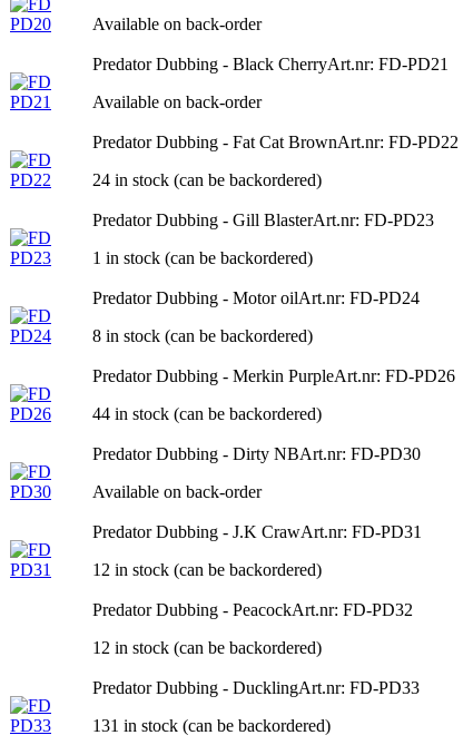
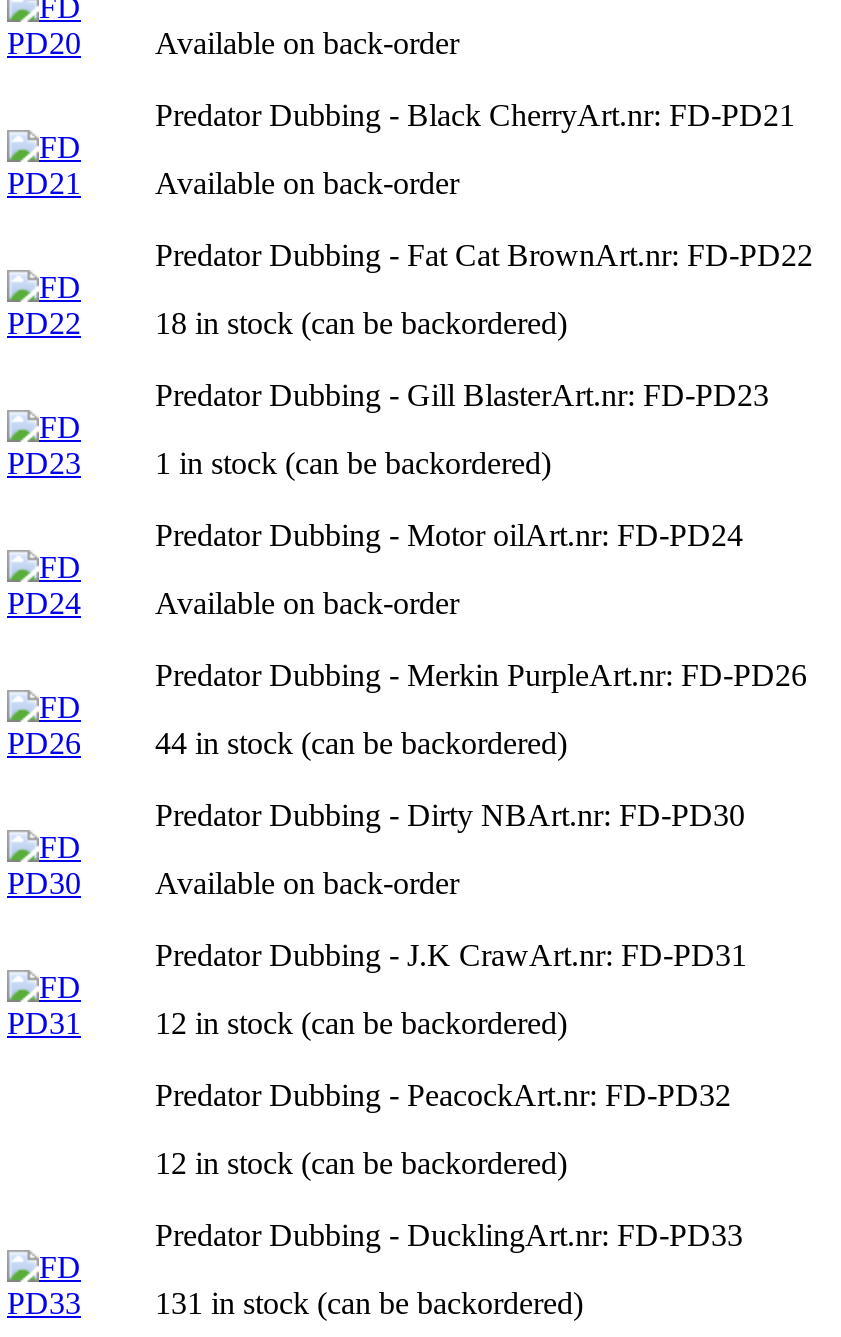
- 24 in stock (can be backordered)
+ 18 in stock (can be backordered)

- 8 in stock (can be backordered)
+ Available on back-order
